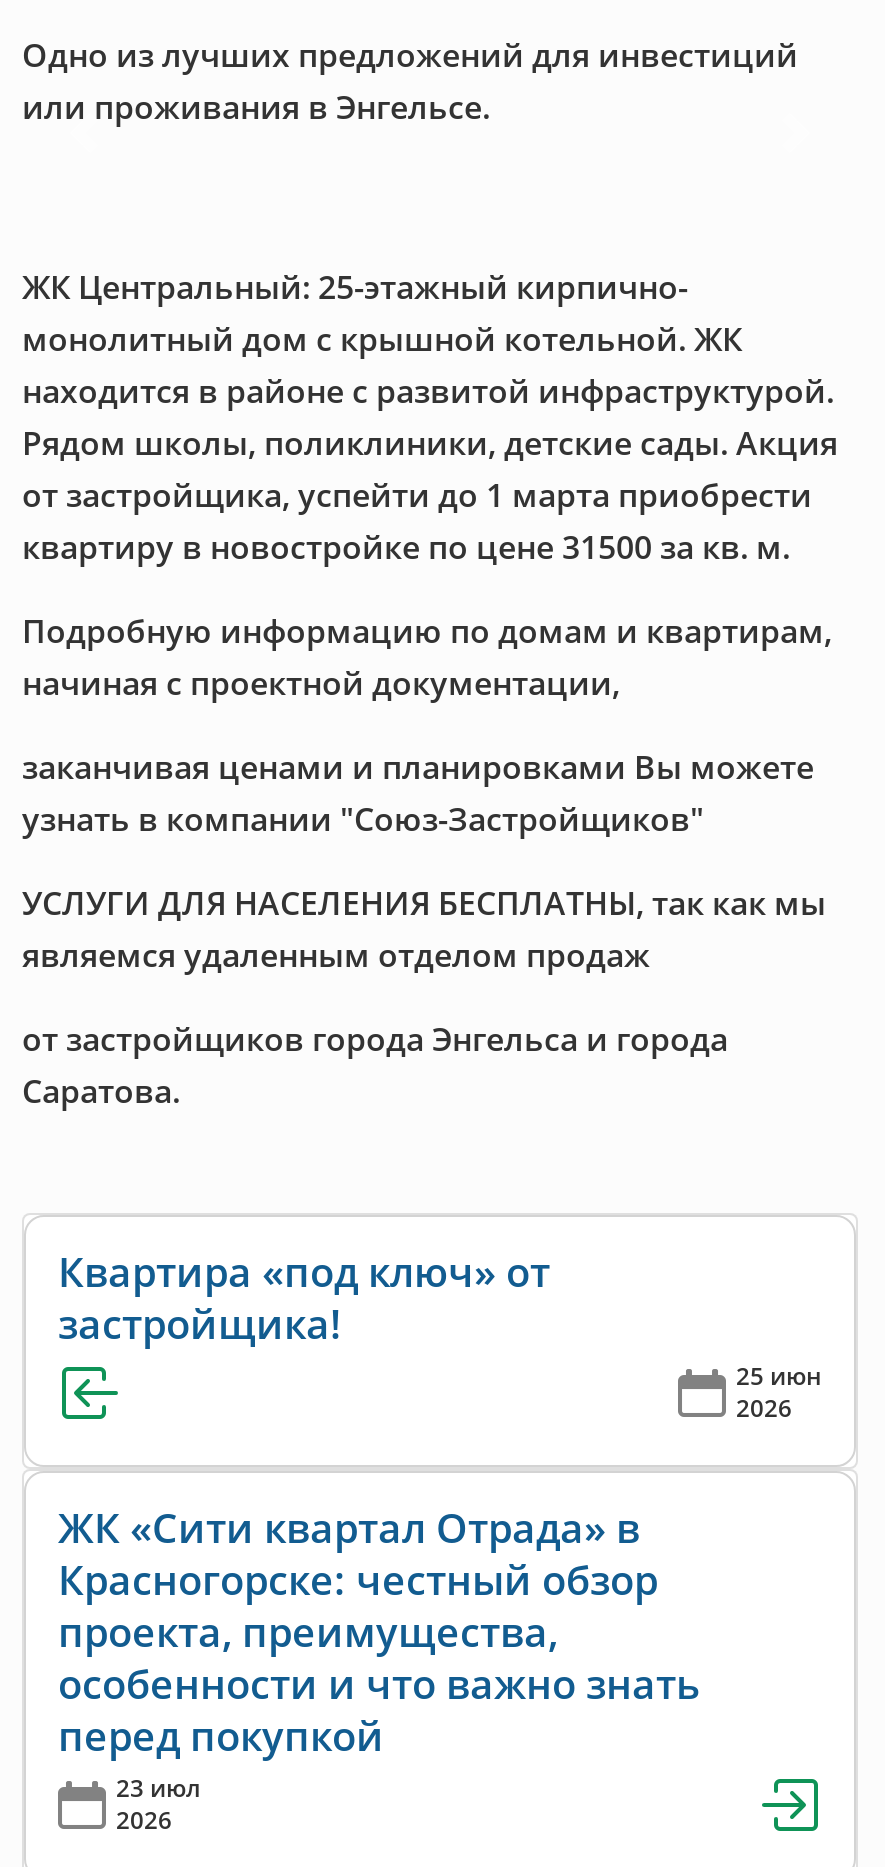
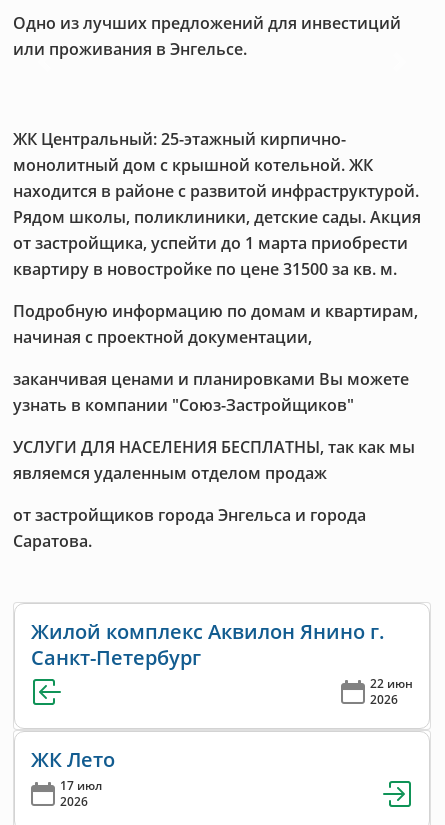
- Квартира «под ключ» от
- застройщика!
- 25 июн
+ Жилой комплекс Аквилон Янино г.
+ Санкт-Петербург
+ 22 июн

- ЖК «Сити квартал Отрада» в
- Красногорске: честный обзор
- проекта, преимущества,
- особенности и что важно знать
- перед покупкой
- 23 июл
+ ЖК Лето
+ 17 июл
